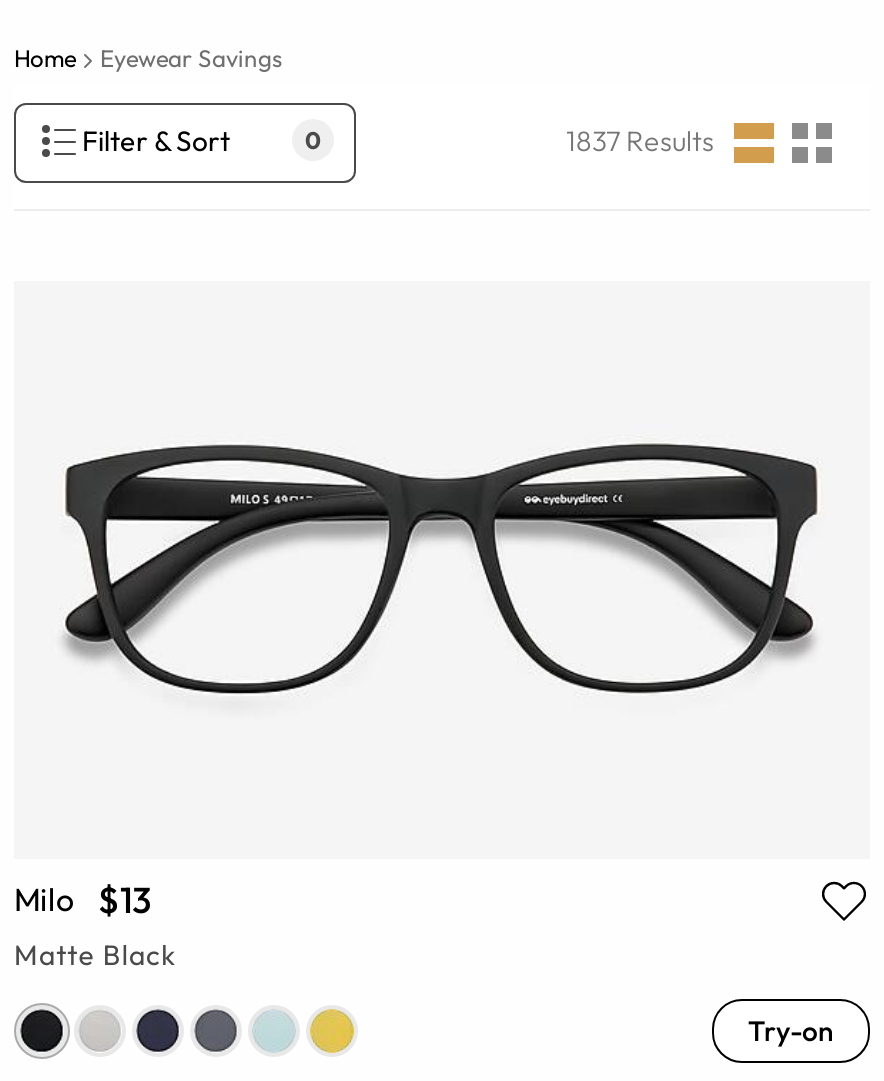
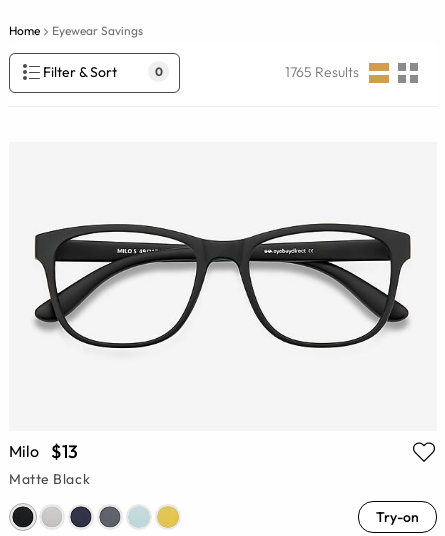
- 1837 Results
+ 1765 Results
